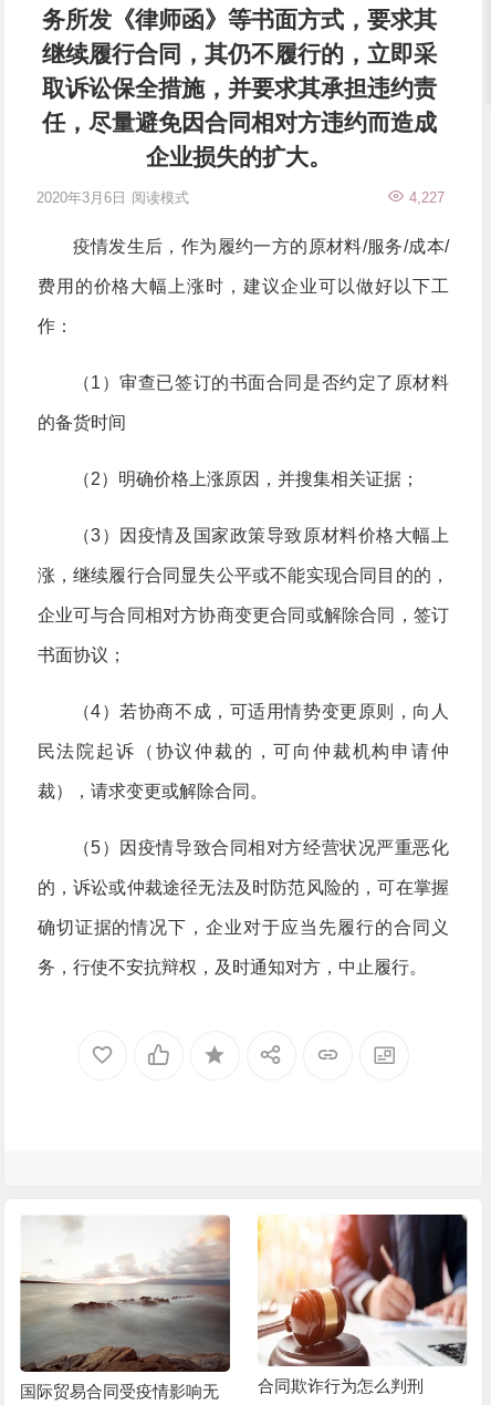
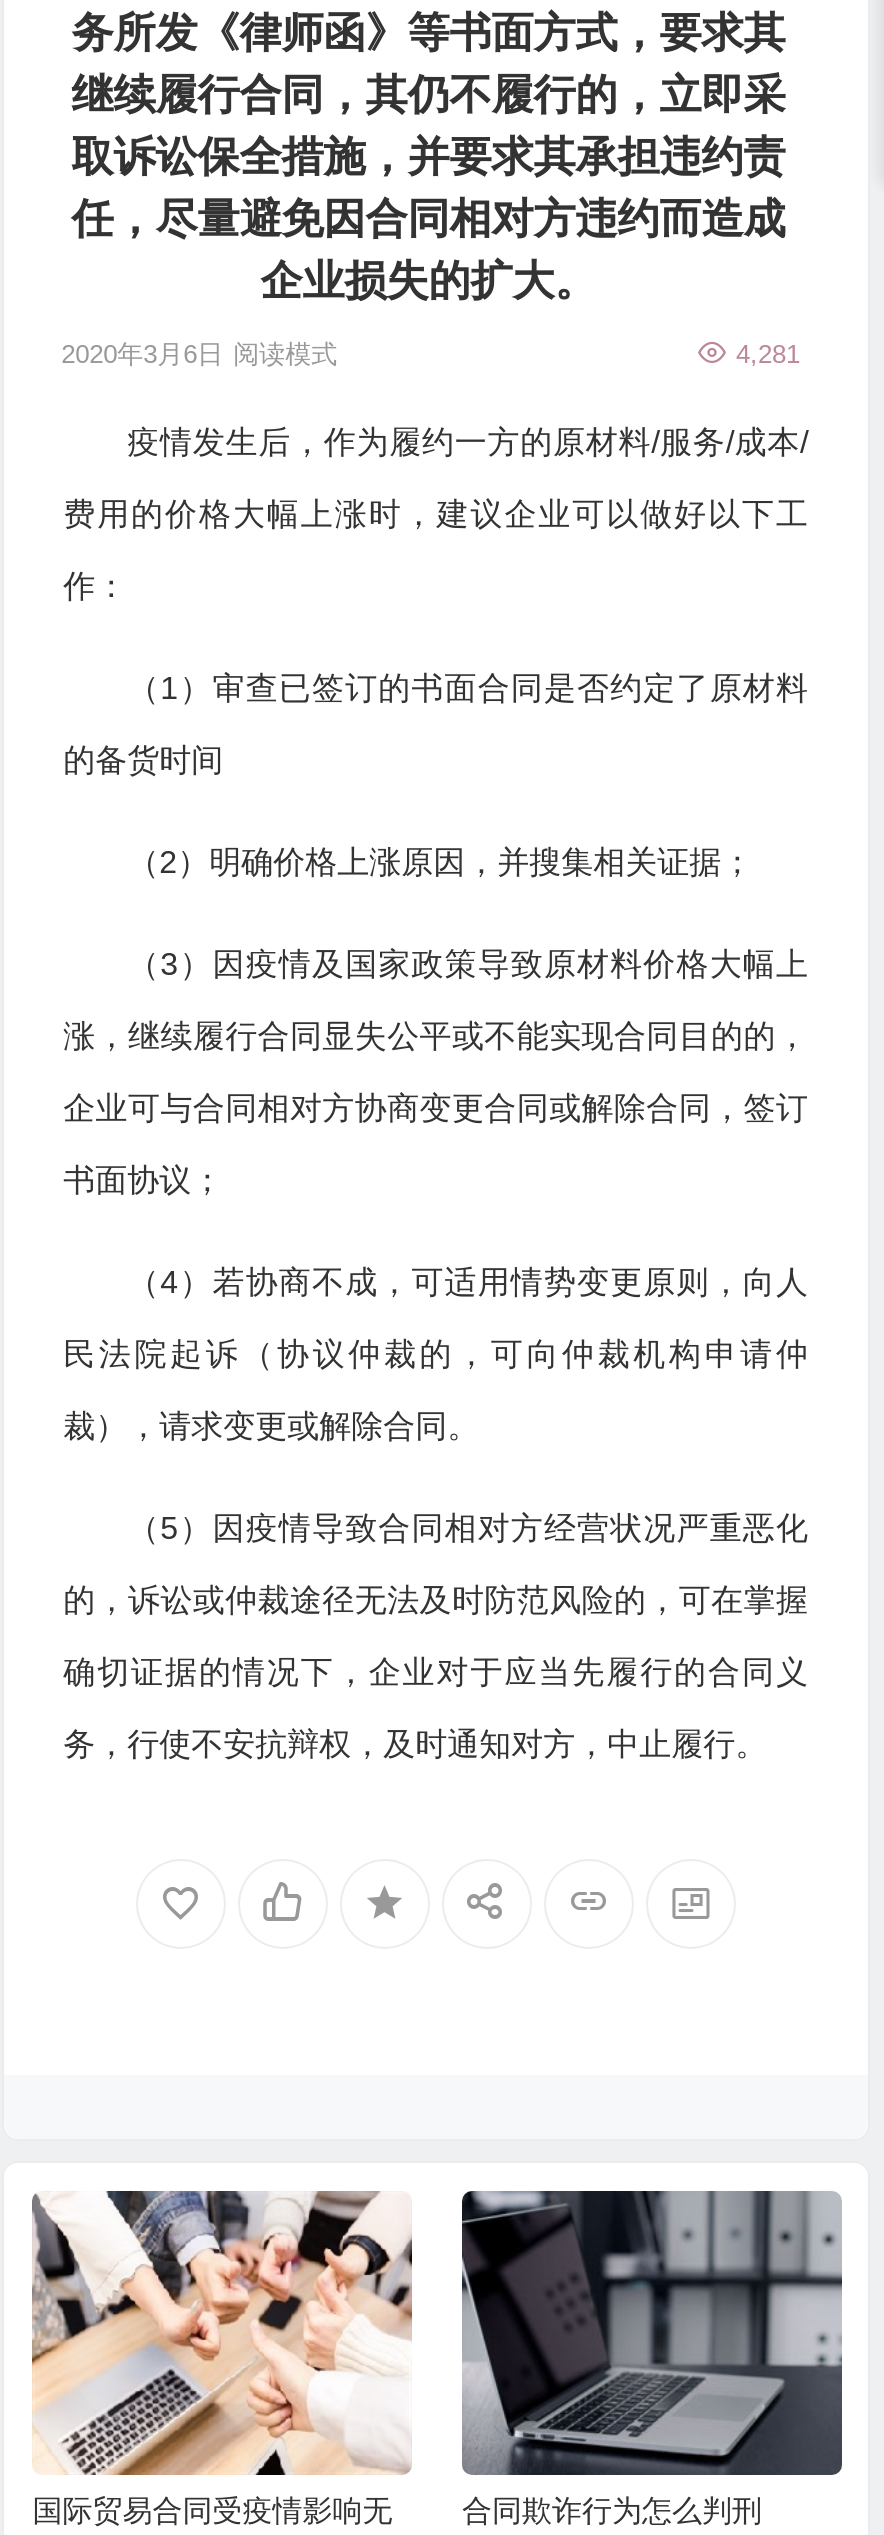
- 4,227
+ 4,281

- [image]
+ [image]

- [image]
+ [image]
